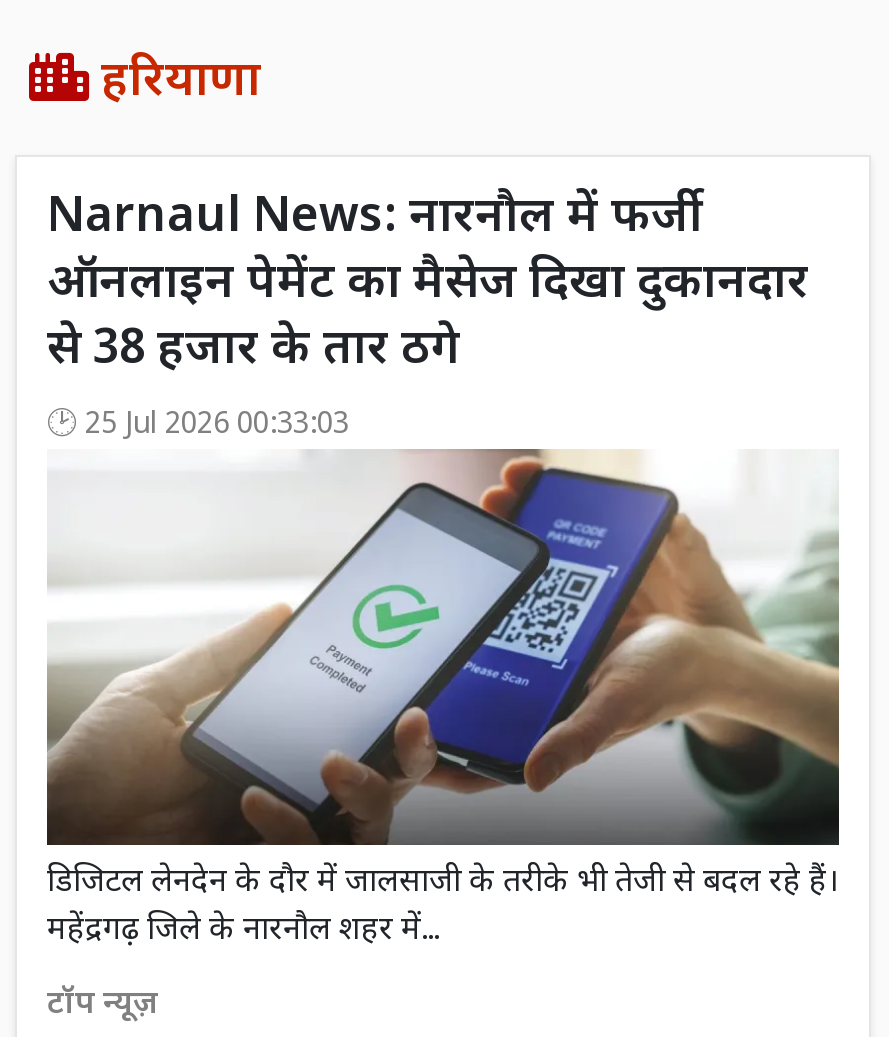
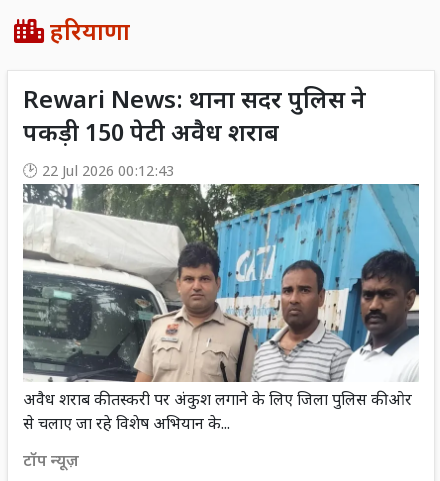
- Narnaul News: नारनौल में फर्जी
- ऑनलाइन पेमेंट का मैसेज दिखा दुकानदार
- से 38 हजार के तार ठगे
- 25 Jul 2026 00:33:03
+ Rewari News: थाना सदर पुलिस ने
+ पकड़ी 150 पेटी अवैध शराब
+ 22 Jul 2026 00:12:43

- [image]
- डिजिटल लेनदेन के दौर में जालसाजी के तरीके भी तेजी से बदल रहे हैं।
- महेंद्रगढ़ जिले के नारनौल शहर में...
+ [image]
+ अवैध शराब की तस्करी पर अंकुश लगाने के लिए जिला पुलिस की ओर
+ से चलाए जा रहे विशेष अभियान के...
